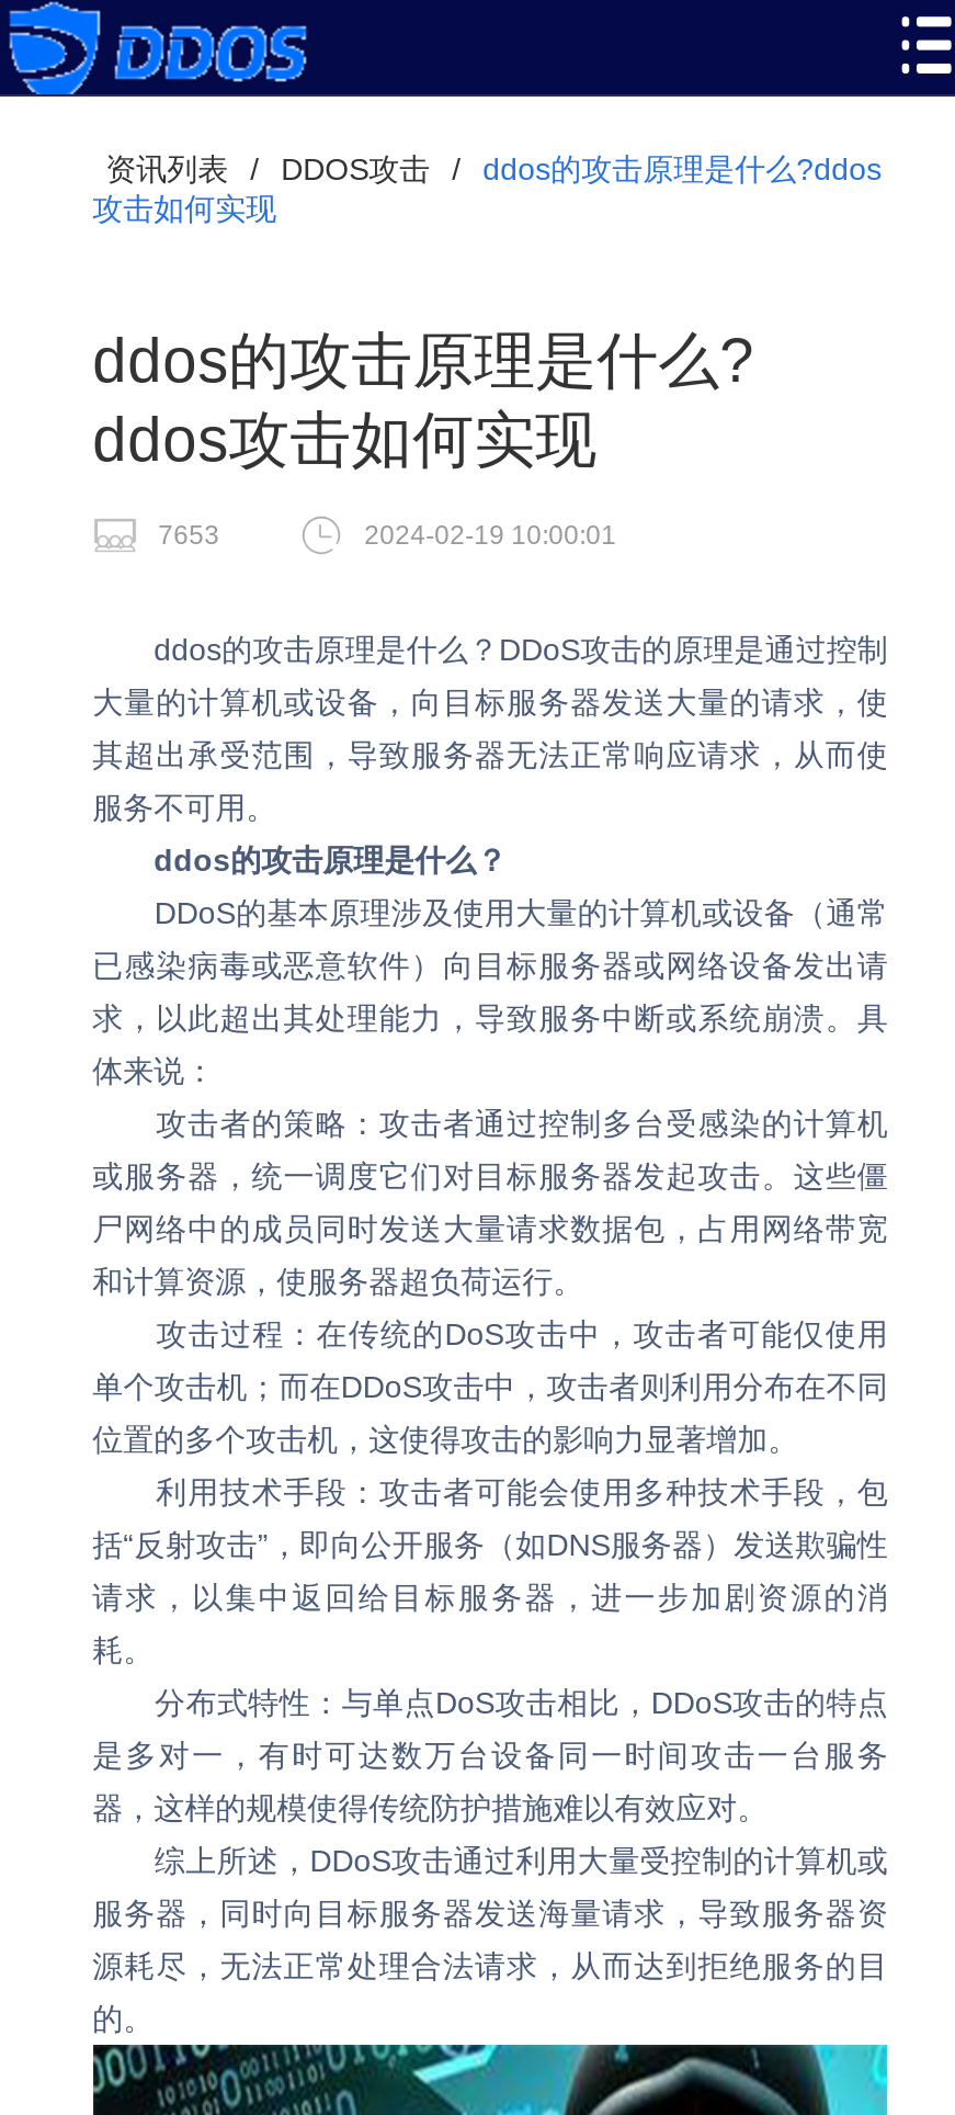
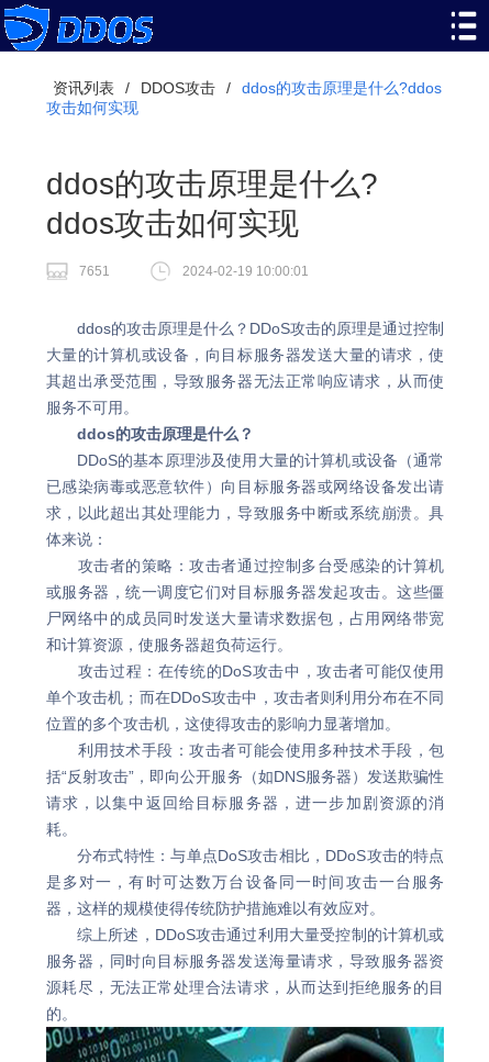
- 7653
+ 7651
